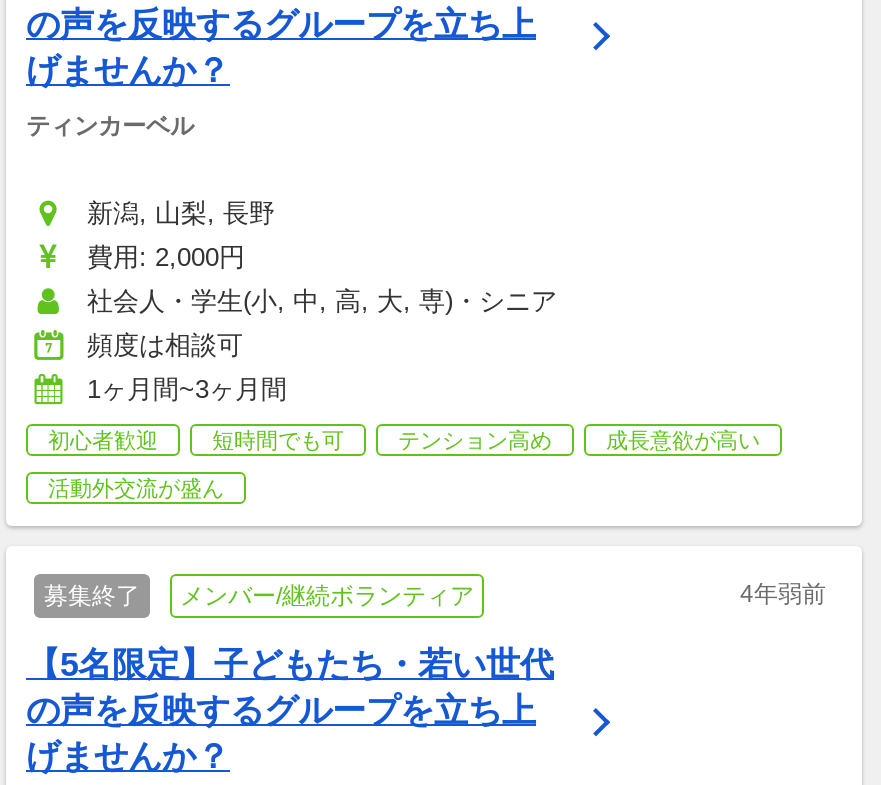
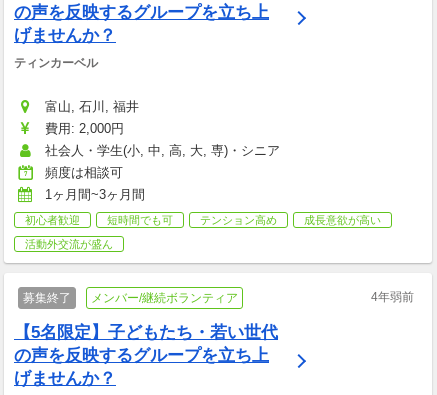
- 新潟, 山梨, 長野
+ 富山, 石川, 福井
